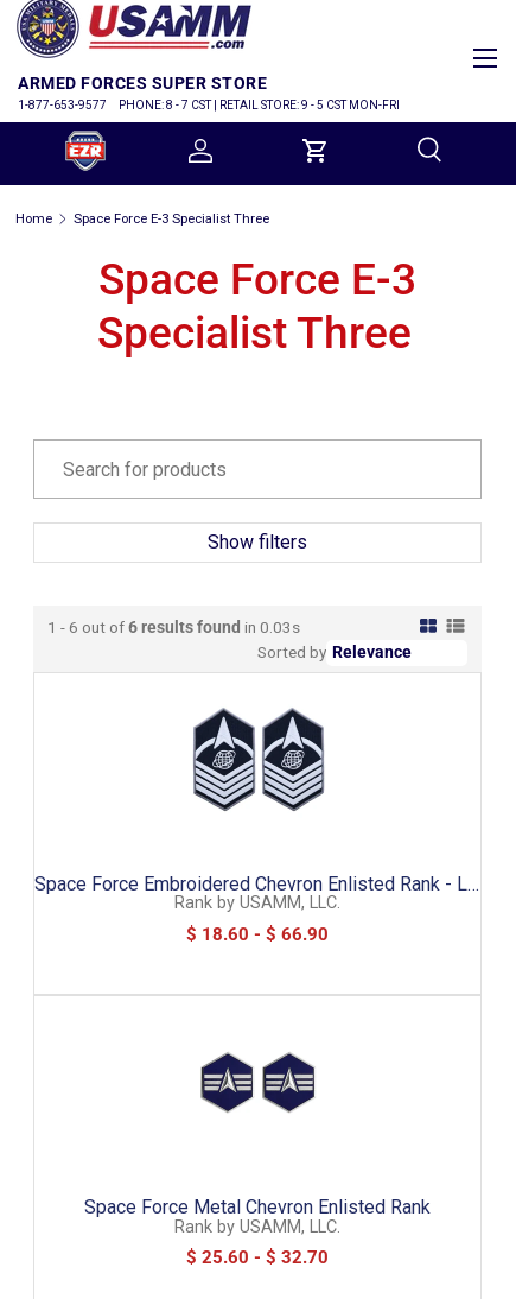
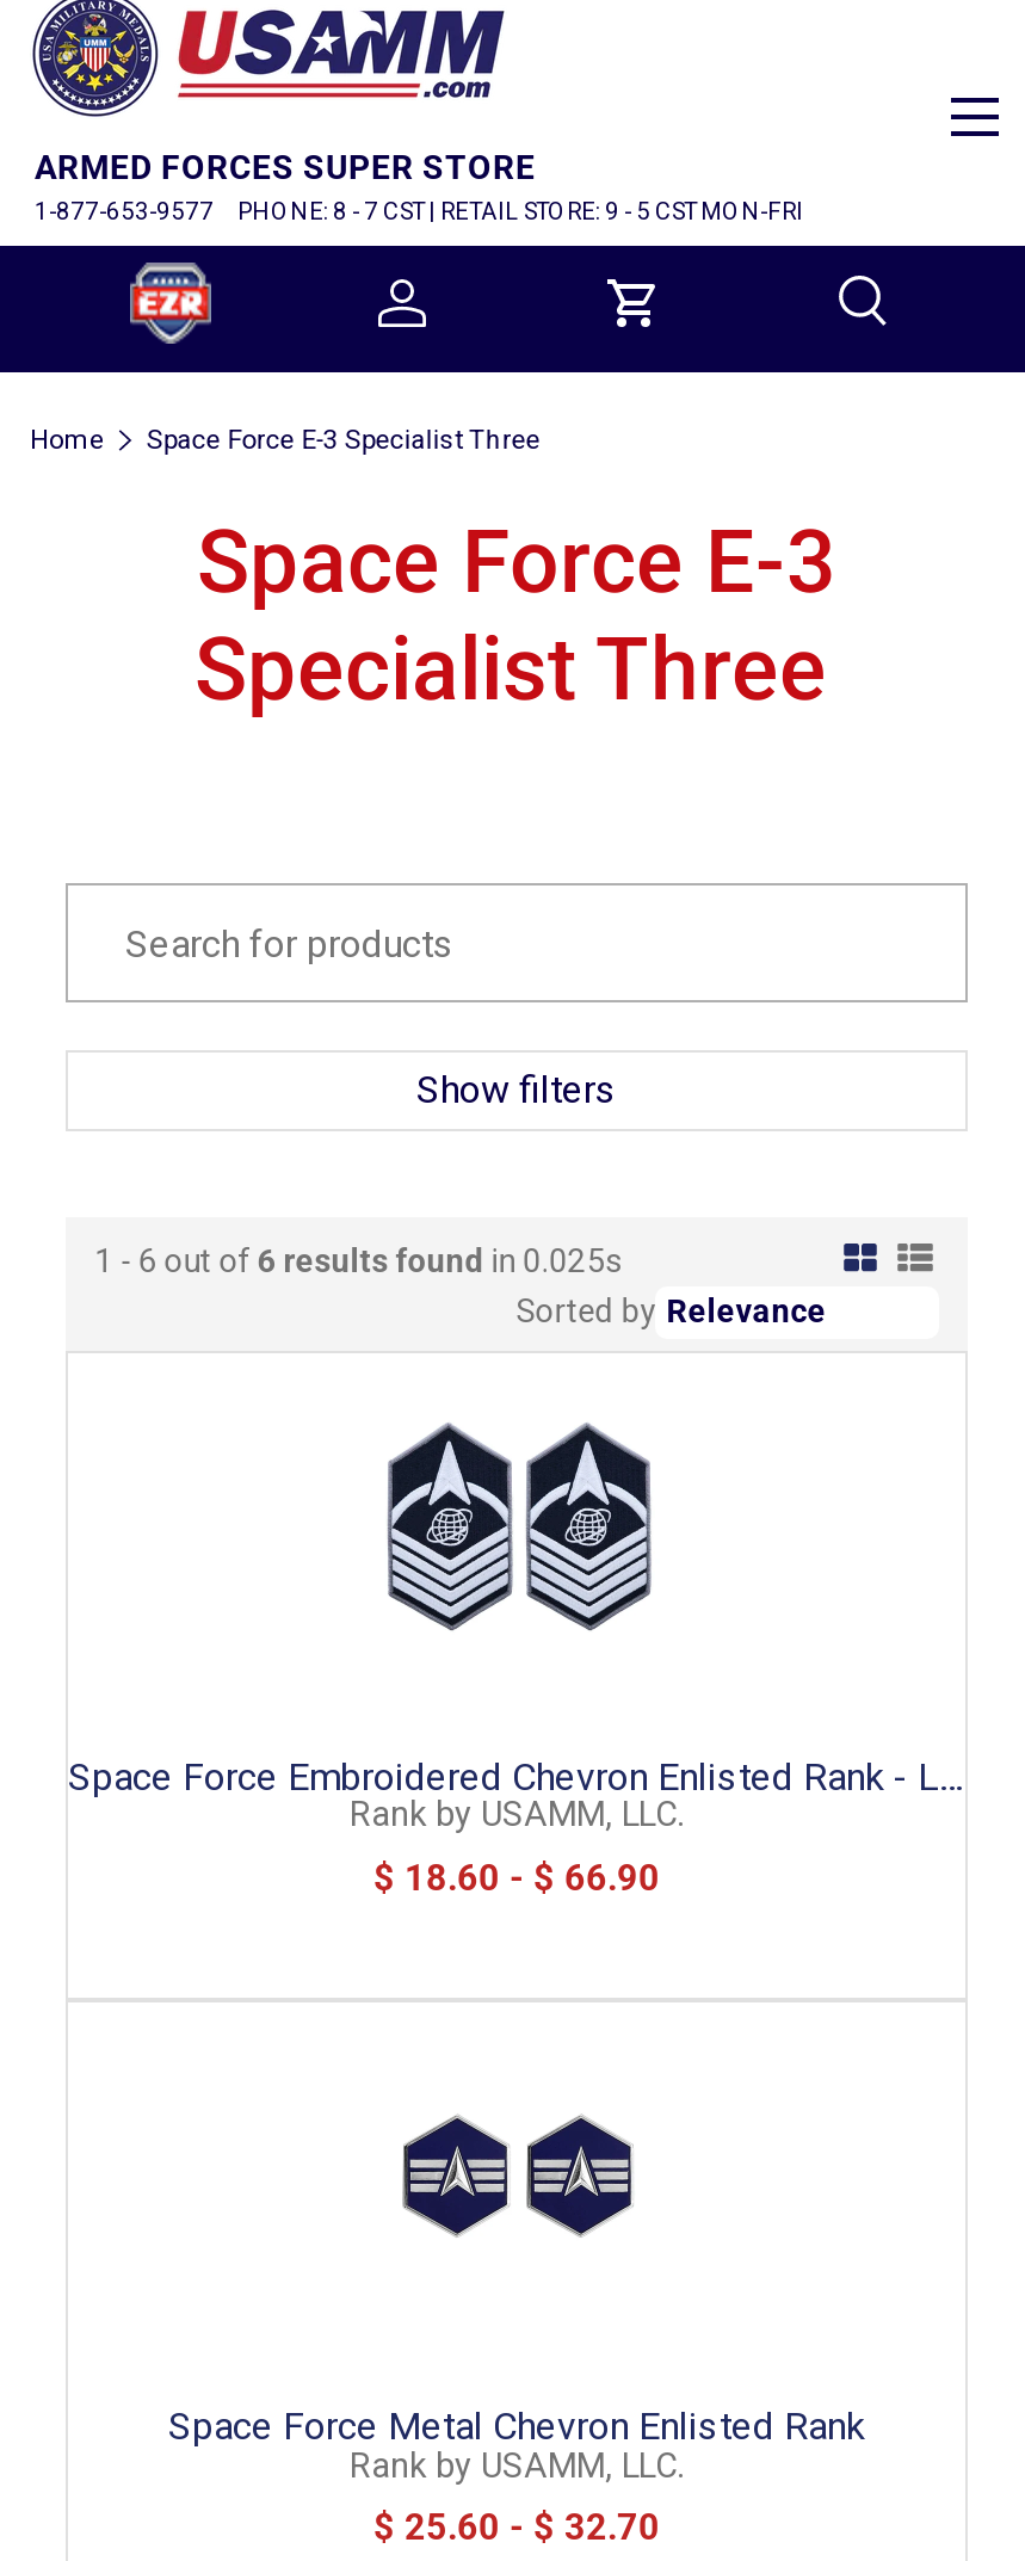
- 1 - 6 out of 6 results found in 0.03s
+ 1 - 6 out of 6 results found in 0.025s
